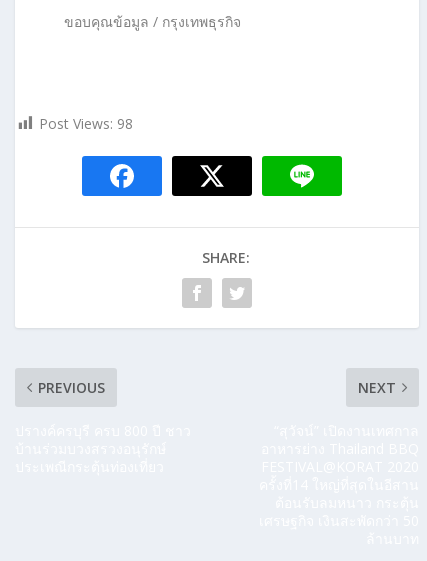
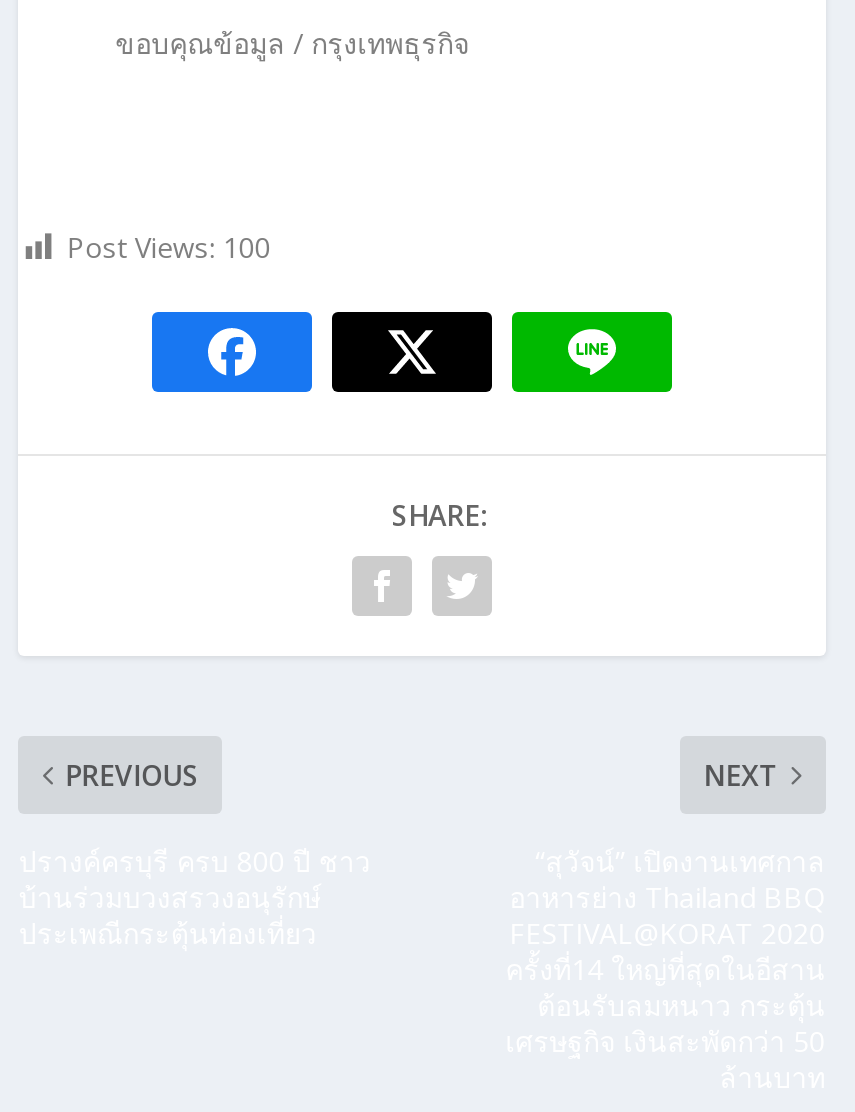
- Post Views: 98
+ Post Views: 100
